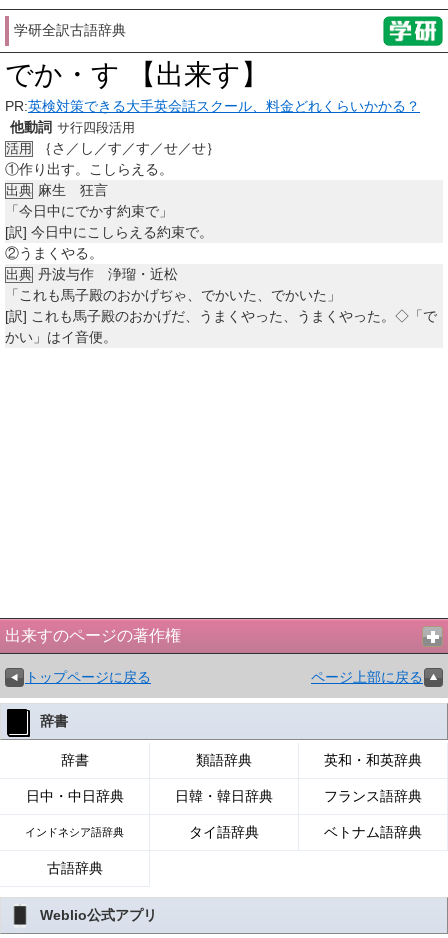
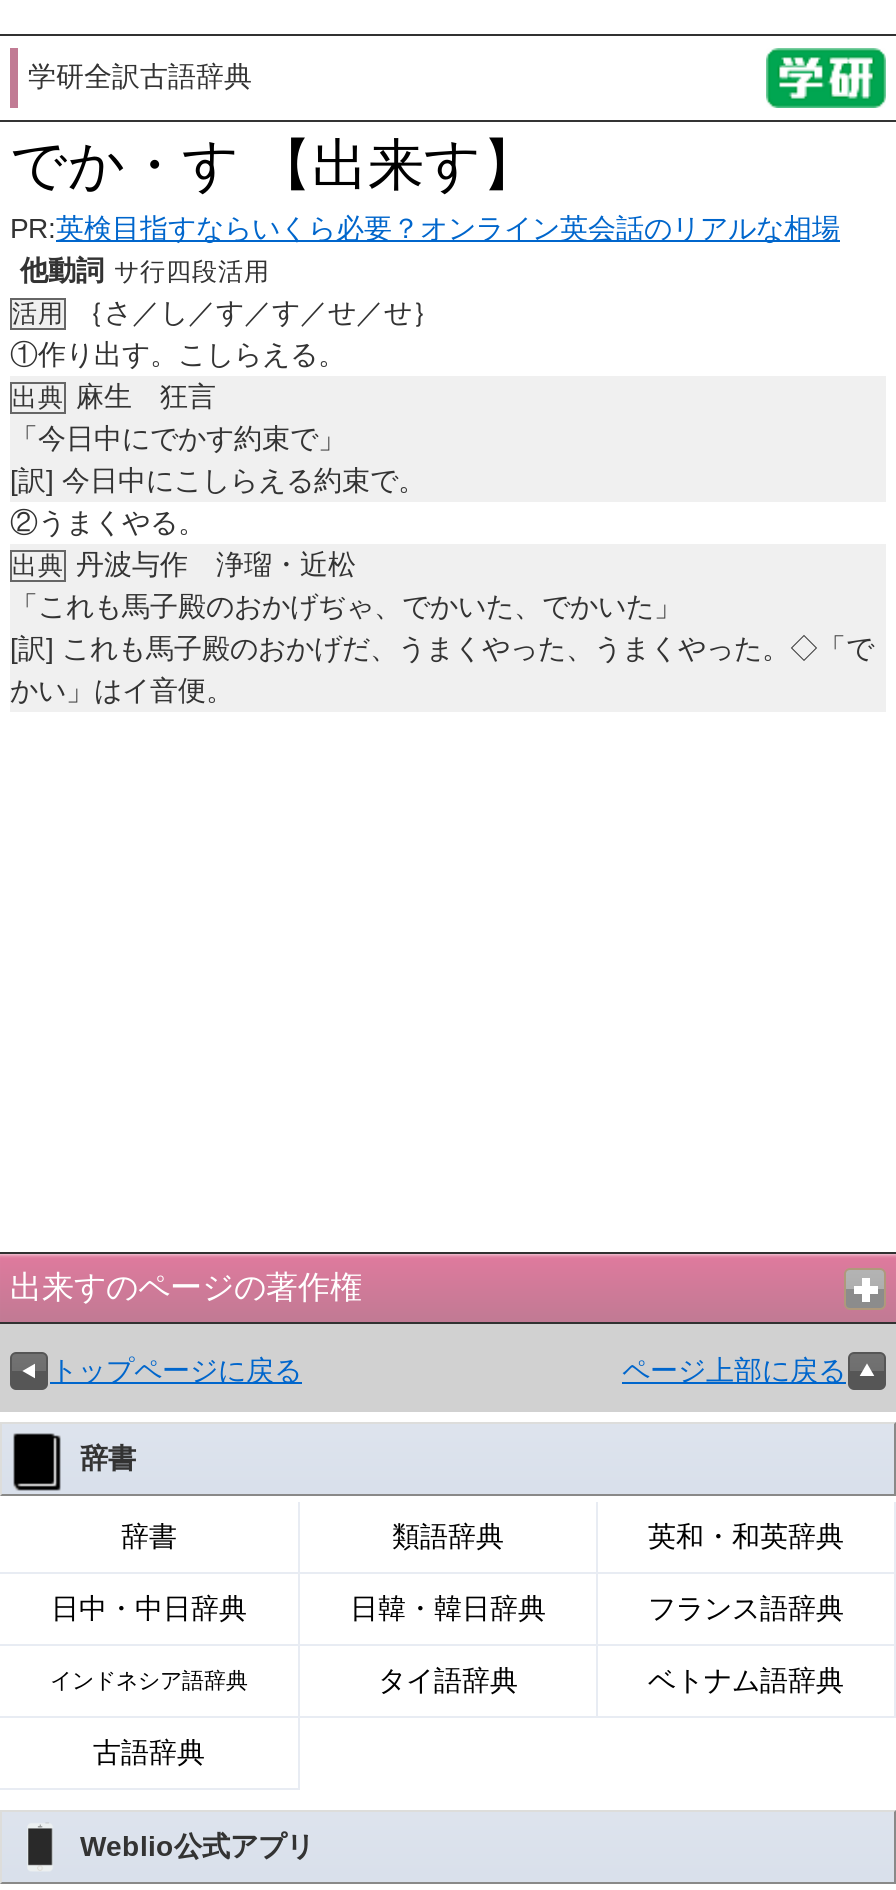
- PR:英検対策できる大手英会話スクール、料金どれくらいかかる？
+ PR:英検目指すならいくら必要？オンライン英会話のリアルな相場
